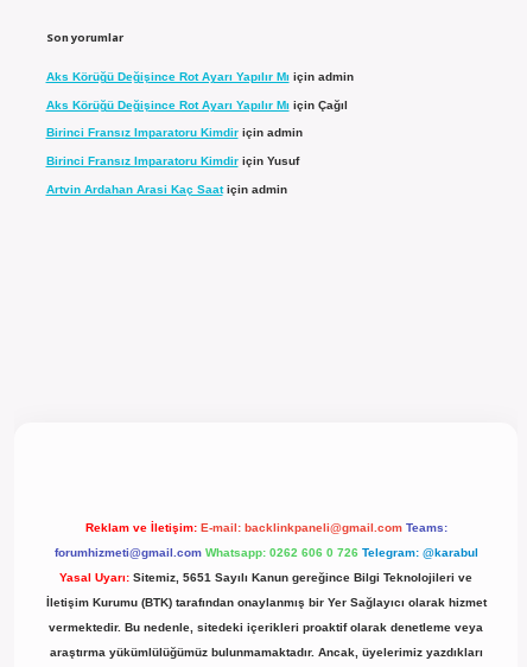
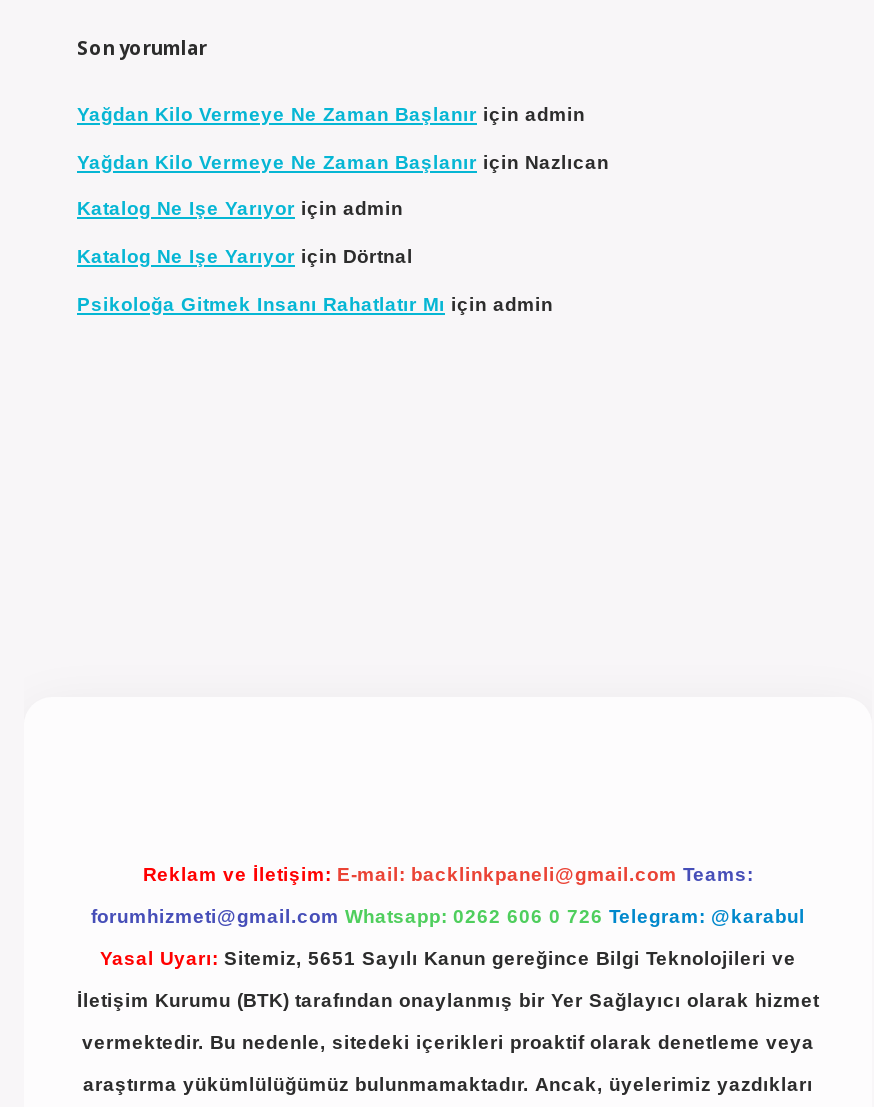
- Aks Körüğü Değişince Rot Ayarı Yapılır Mı için admin
+ Yağdan Kilo Vermeye Ne Zaman Başlanır için admin

- Aks Körüğü Değişince Rot Ayarı Yapılır Mı için Çağıl
+ Yağdan Kilo Vermeye Ne Zaman Başlanır için Nazlıcan

- Birinci Fransız Imparatoru Kimdir için admin
+ Katalog Ne Işe Yarıyor için admin

- Birinci Fransız Imparatoru Kimdir için Yusuf
+ Katalog Ne Işe Yarıyor için Dörtnal

- Artvin Ardahan Arasi Kaç Saat için admin
+ Psikoloğa Gitmek Insanı Rahatlatır Mı için admin
